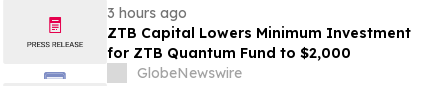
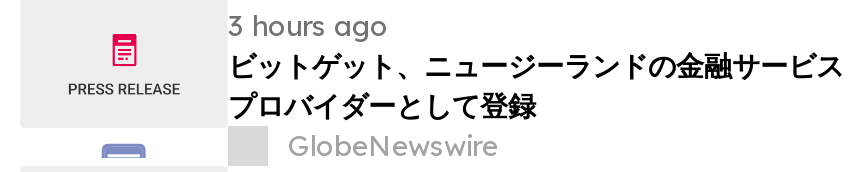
- ZTB Capital Lowers Minimum Investment
- for ZTB Quantum Fund to $2,000
+ ビットゲット、ニュージーランドの金融サービス
+ プロバイダーとして登録
